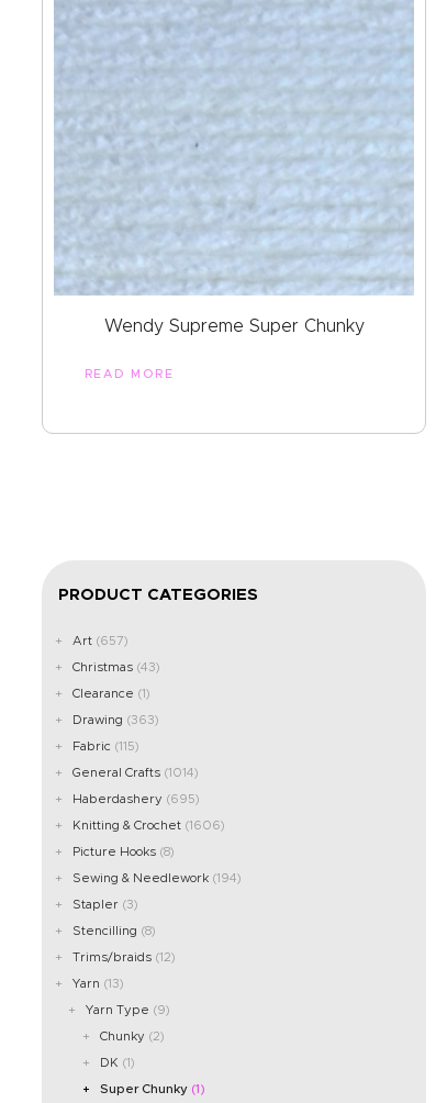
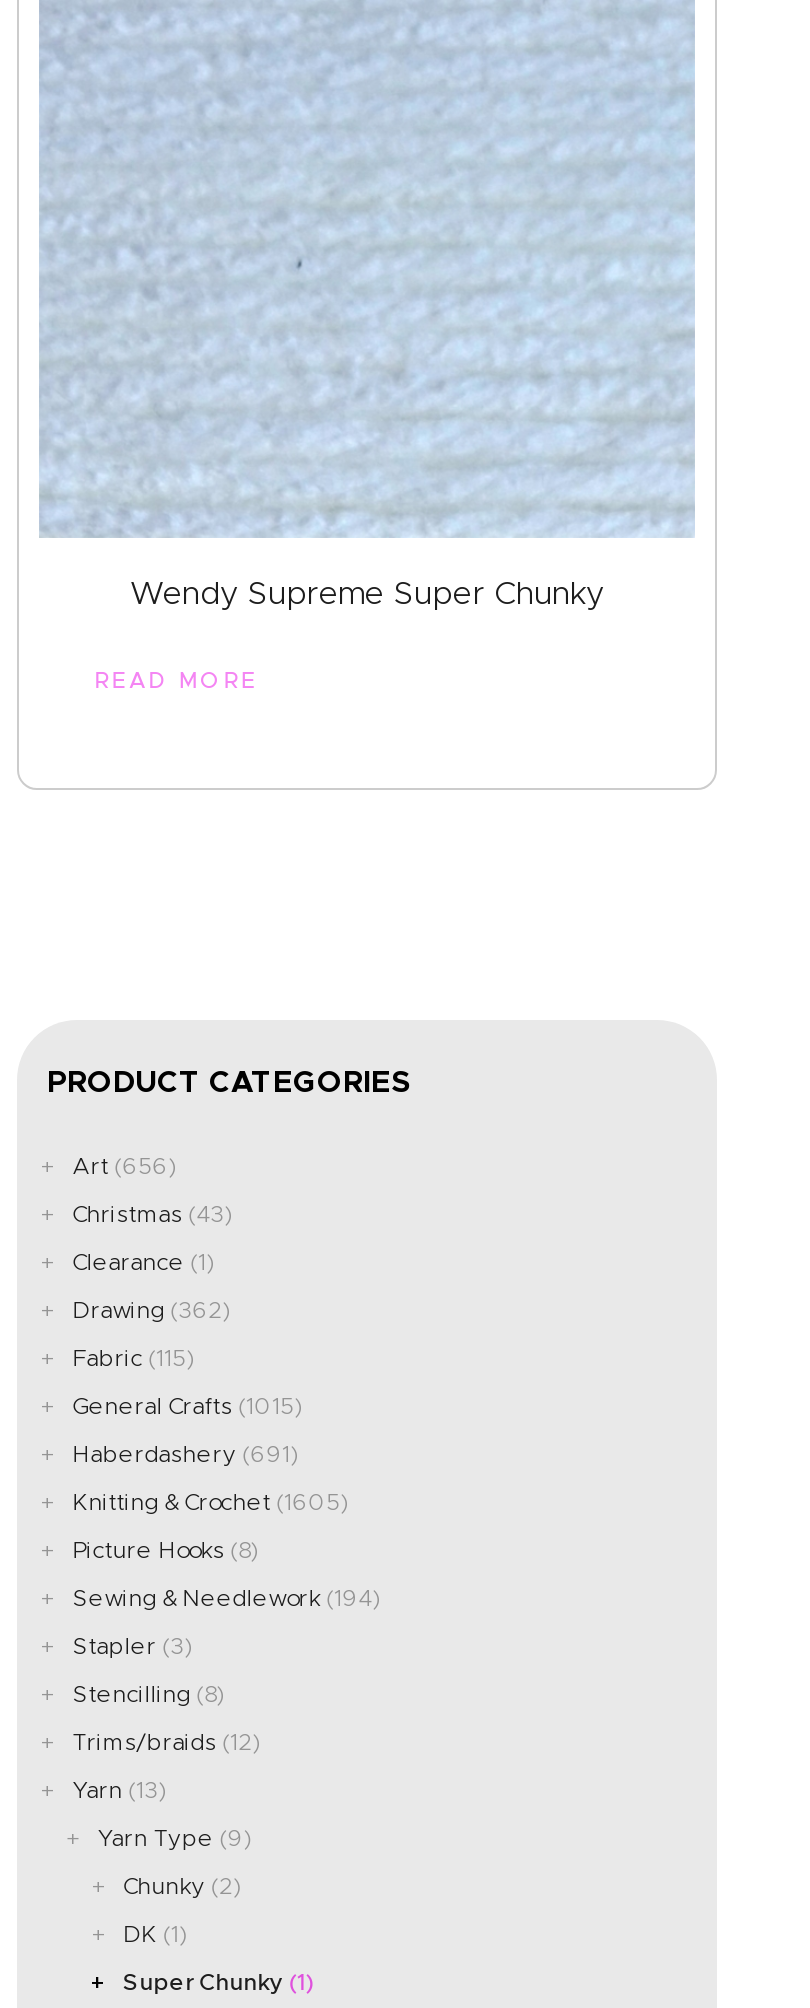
- Art (657)
+ Art (656)

- Drawing (363)
+ Drawing (362)

- General Crafts (1014)
+ General Crafts (1015)

- Haberdashery (695)
+ Haberdashery (691)

- Knitting & Crochet (1606)
+ Knitting & Crochet (1605)
